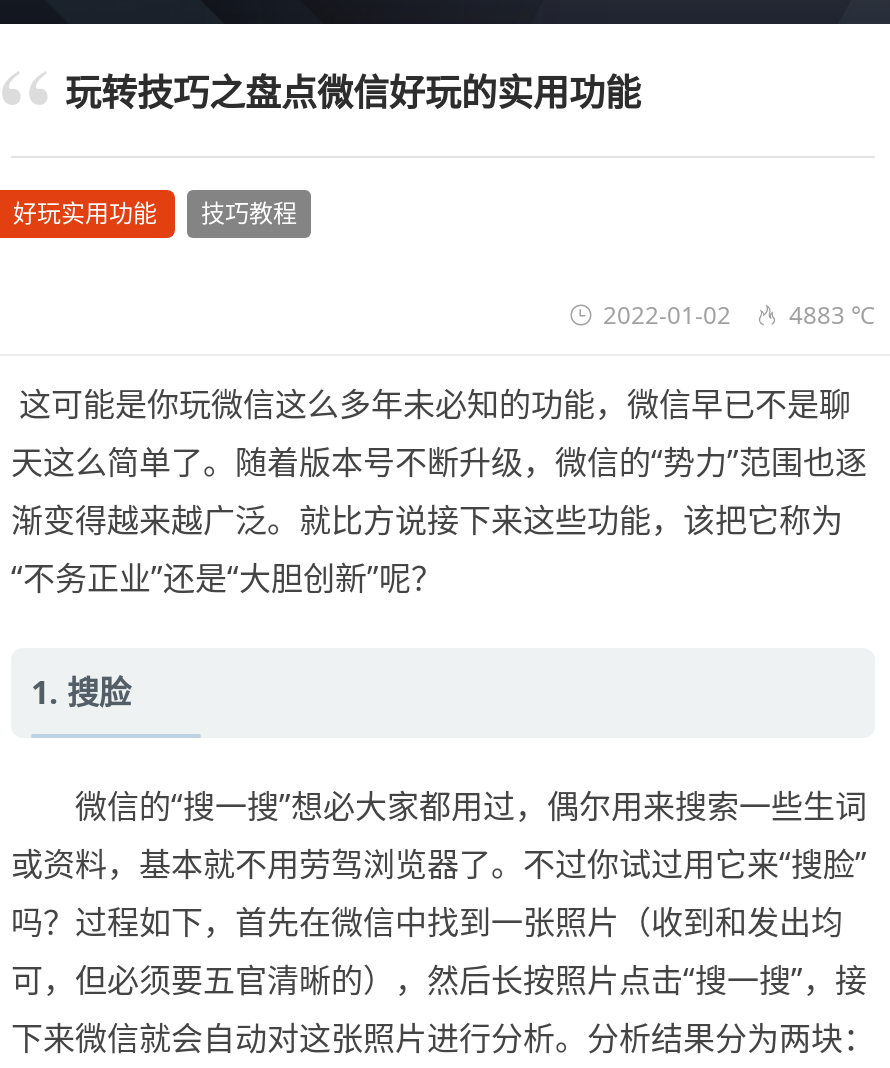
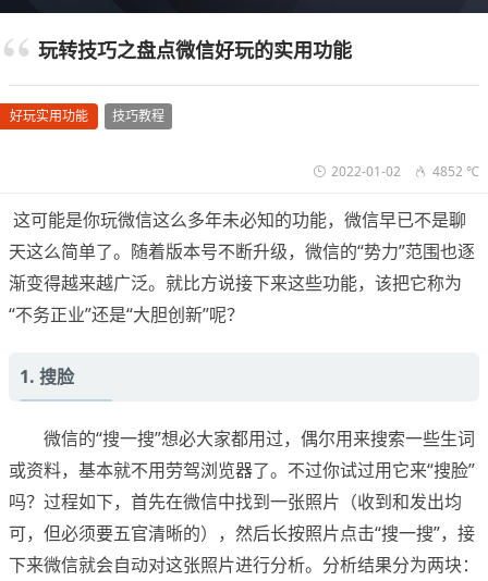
- 2022-01-02 4883 ℃
+ 2022-01-02 4852 ℃
